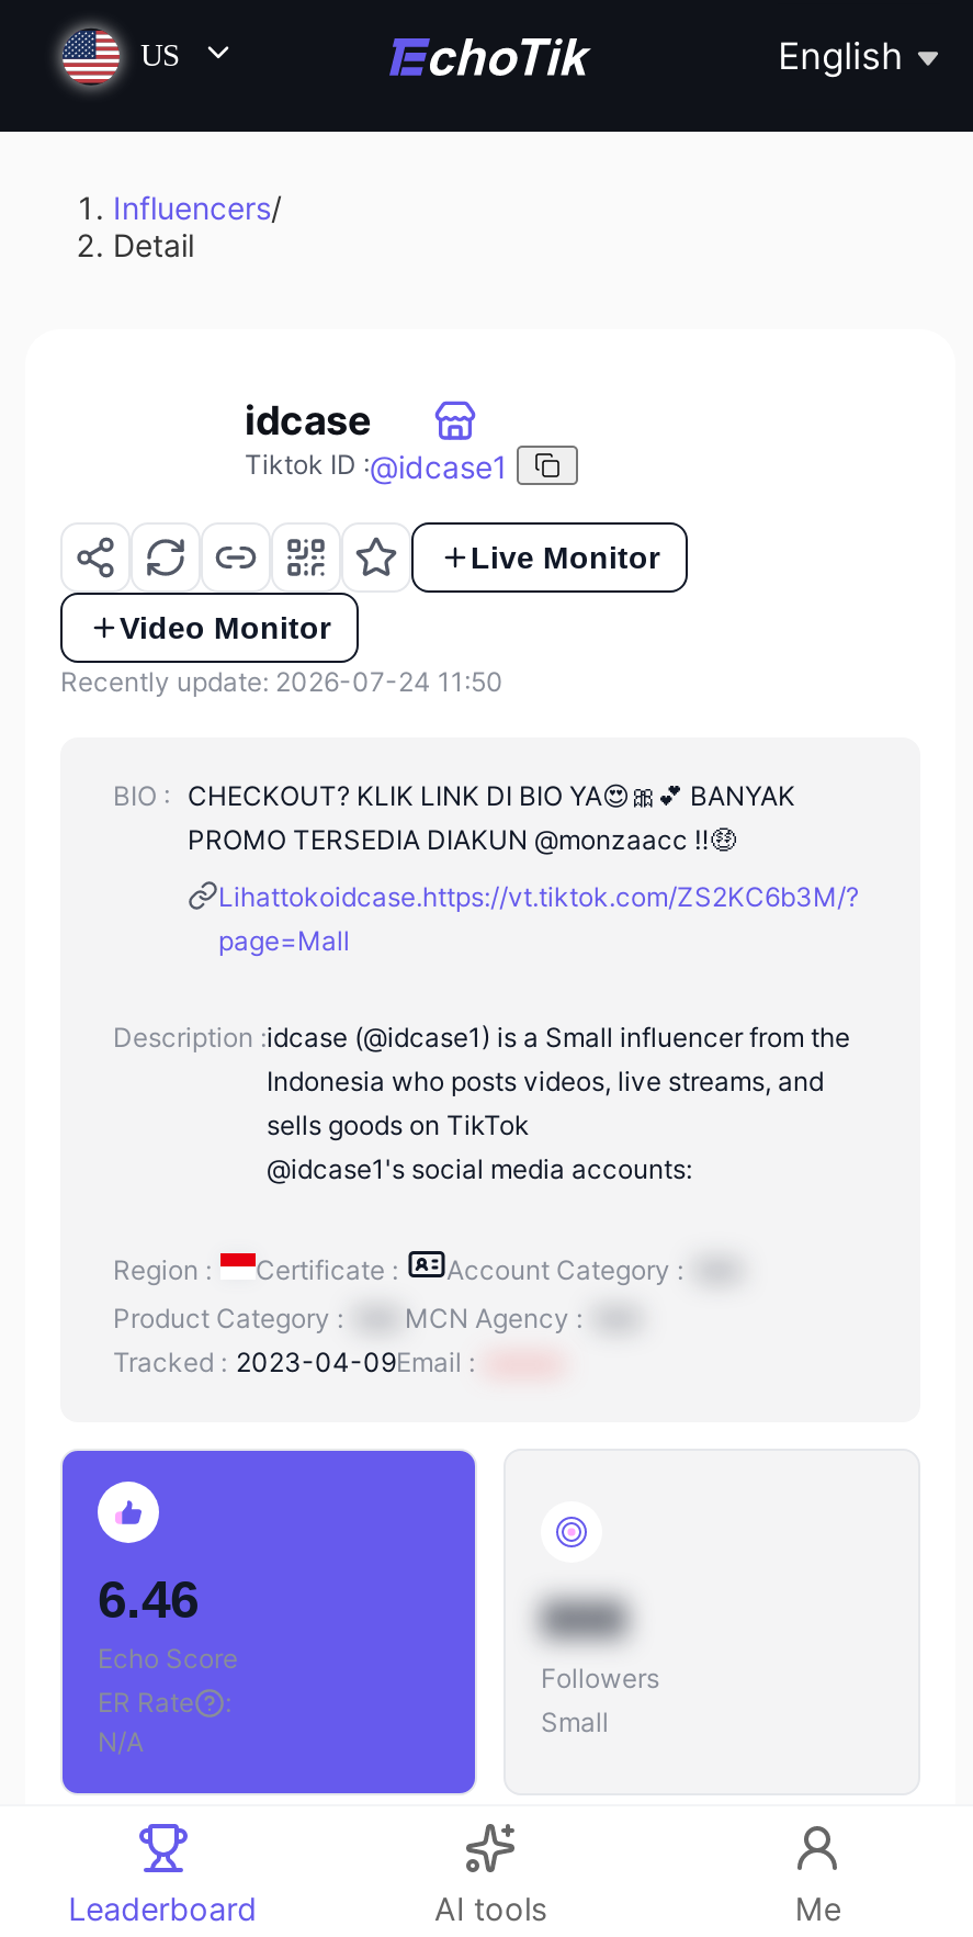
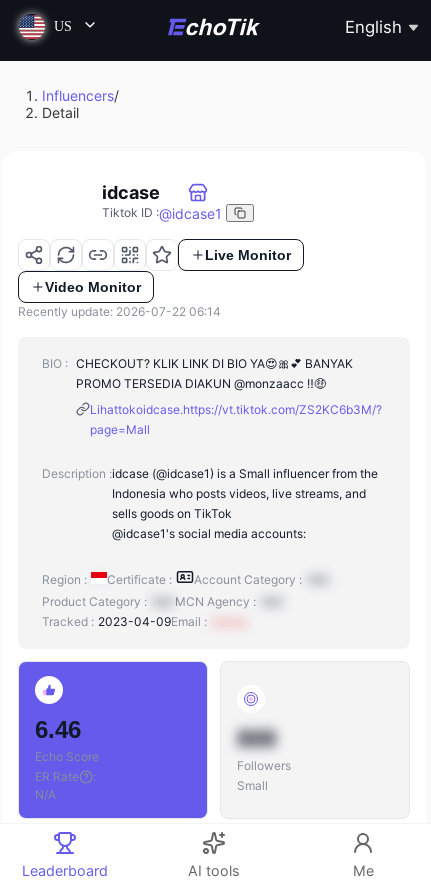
- Recently update: 2026-07-24 11:50
+ Recently update: 2026-07-22 06:14
